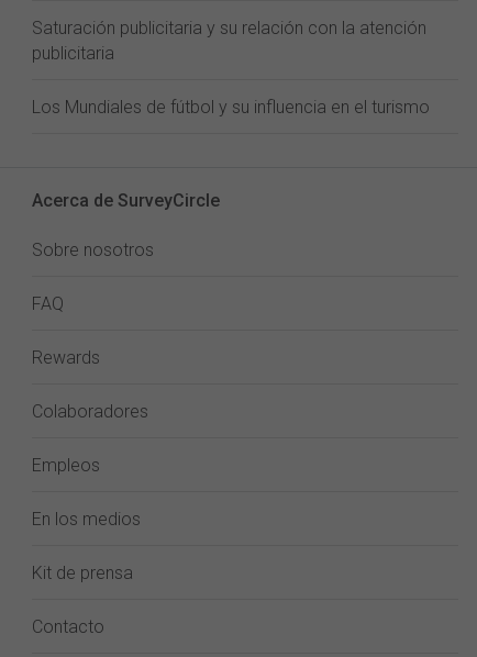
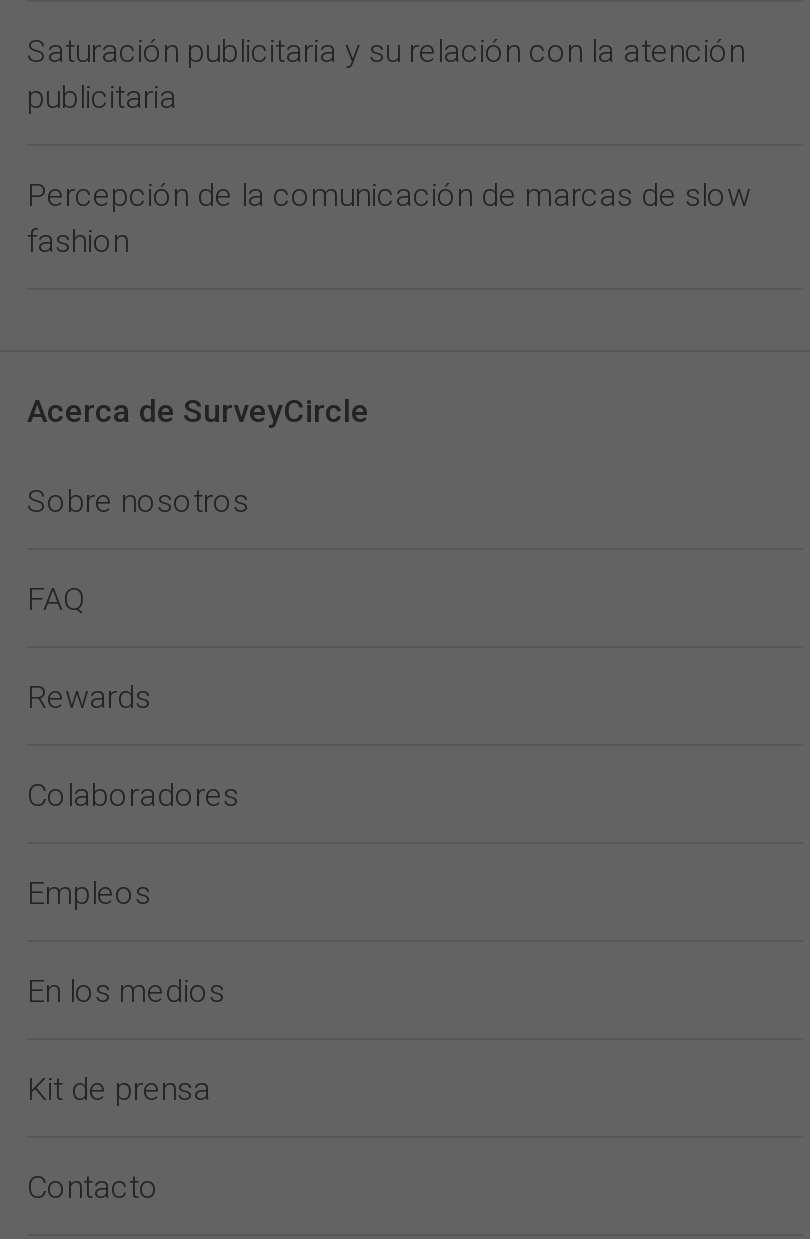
- Los Mundiales de fútbol y su influencia en el turismo
+ Percepción de la comunicación de marcas de slow
+ fashion
